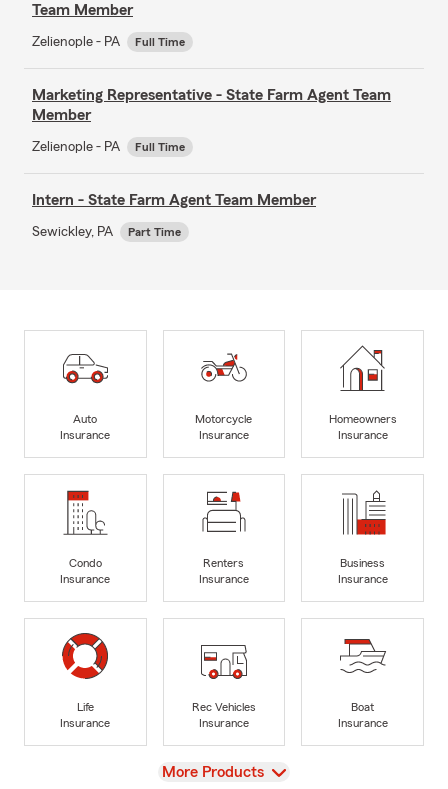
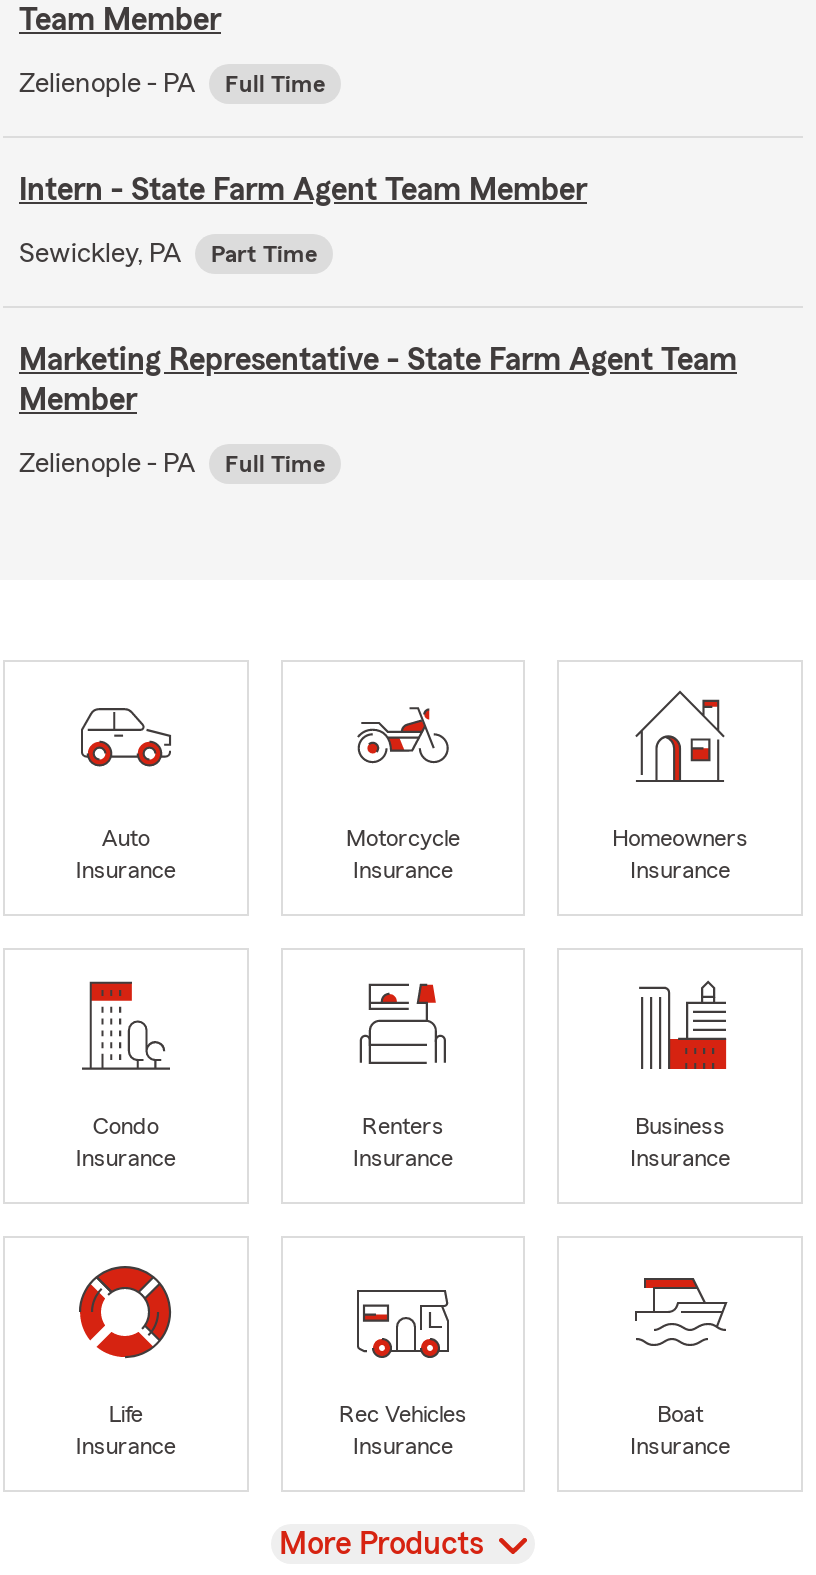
moved down: Marketing Representative - State Farm Agent Team | Member | Zelienople - PA | Full Time

moved up: Intern - State Farm Agent Team Member | Sewickley, PA | Part Time
